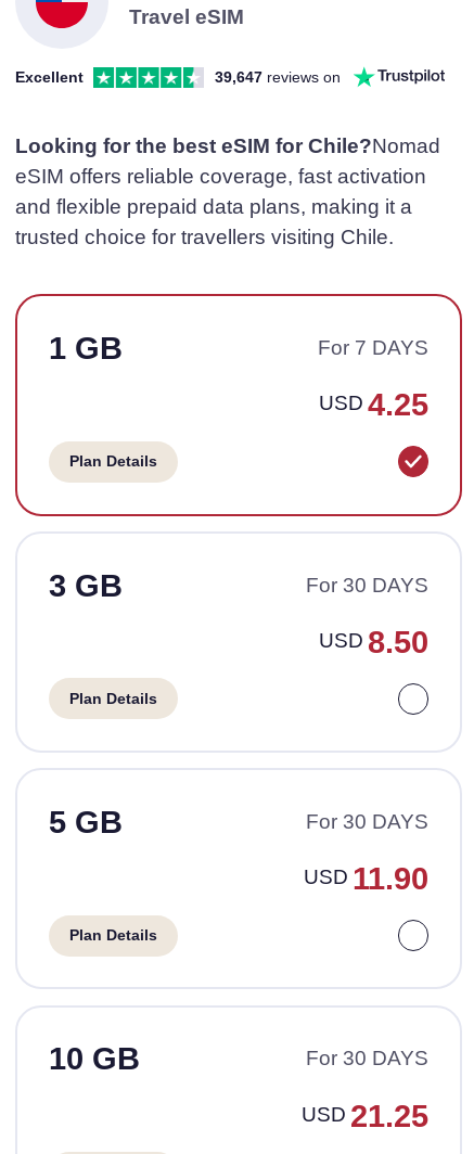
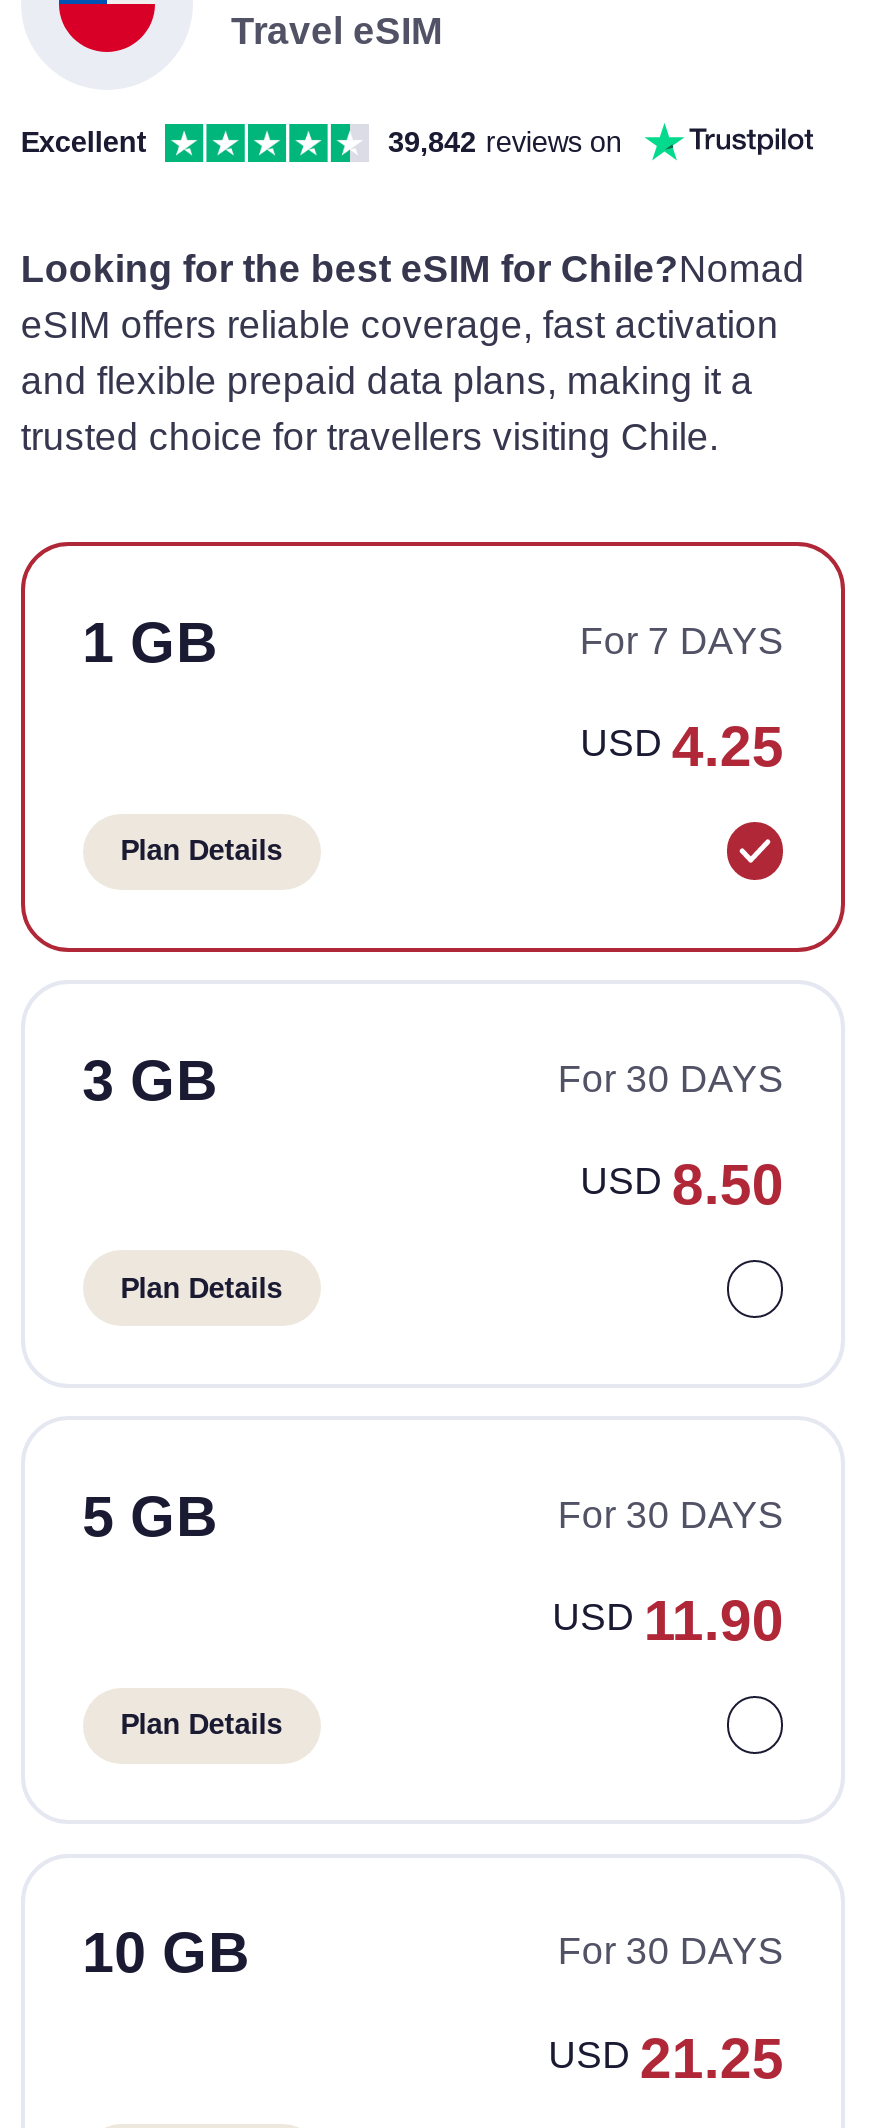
- 39,647 reviews on
+ 39,842 reviews on
